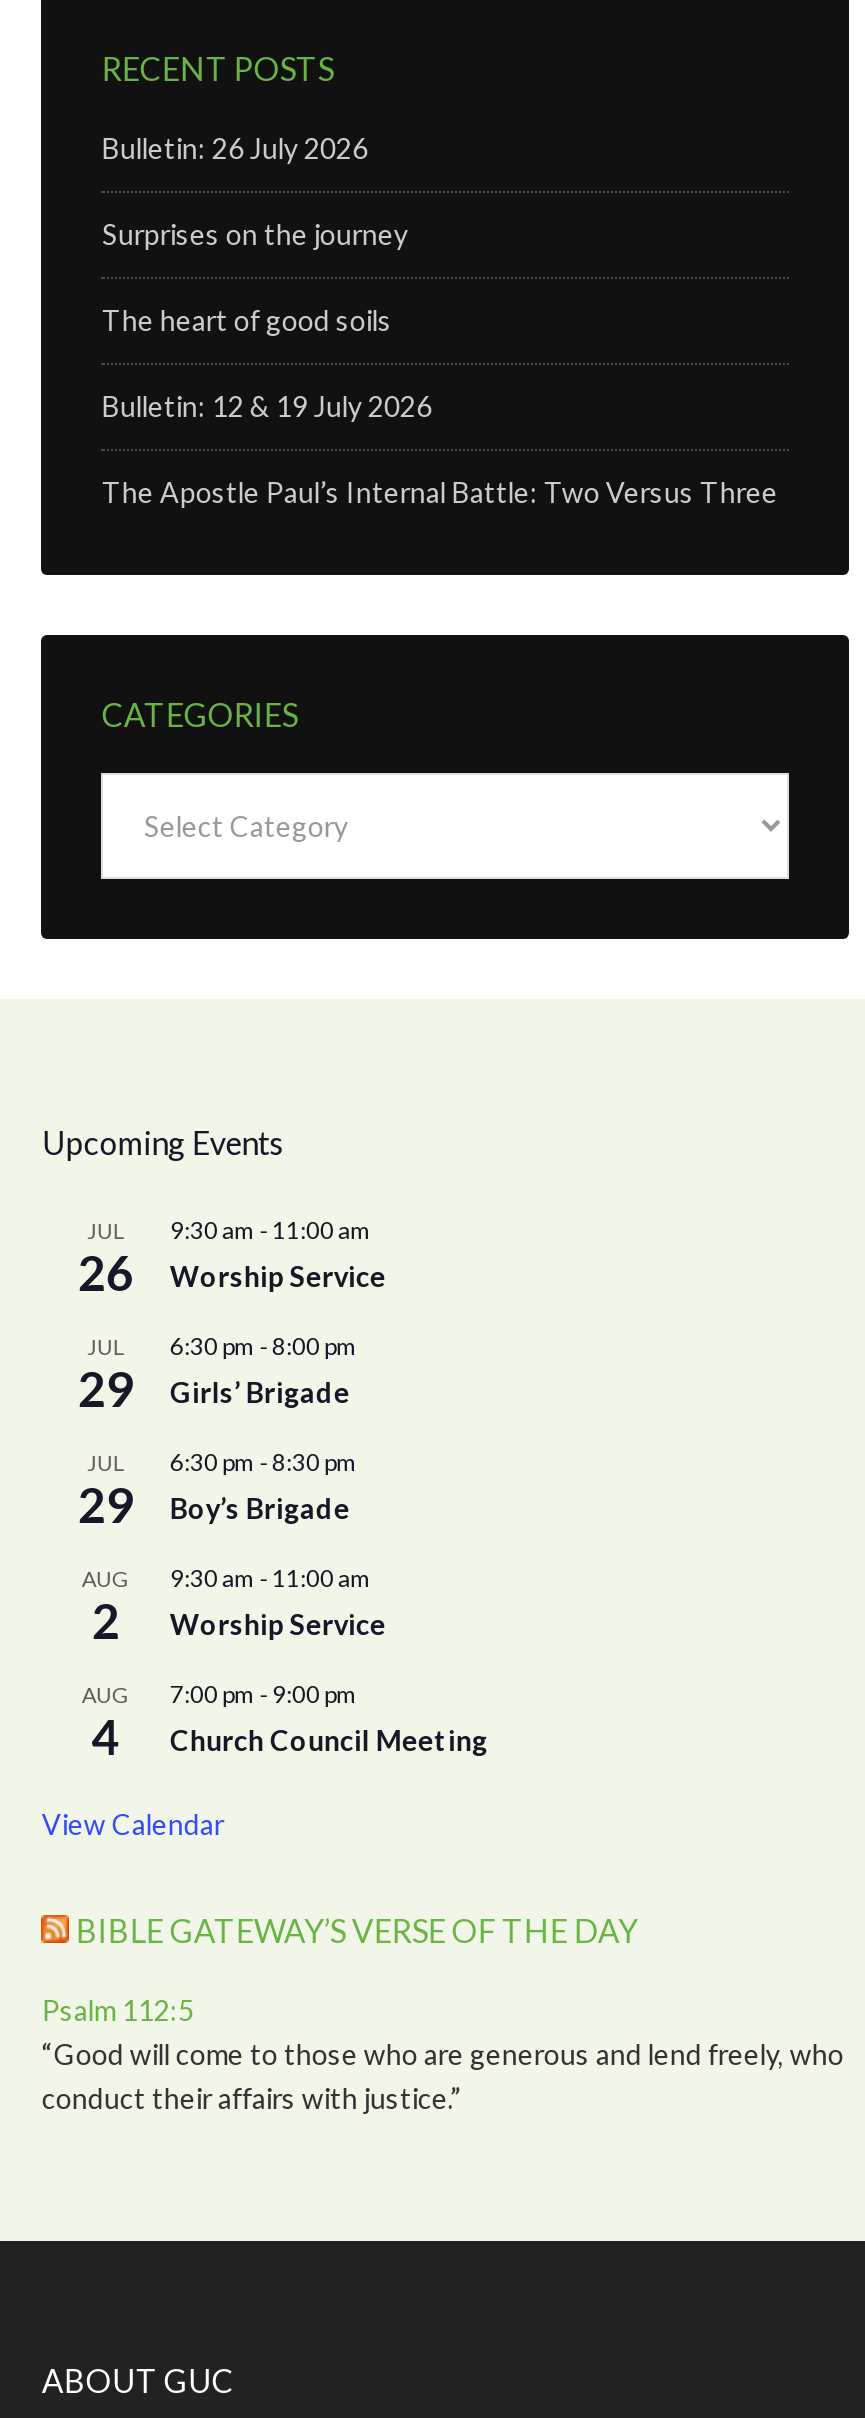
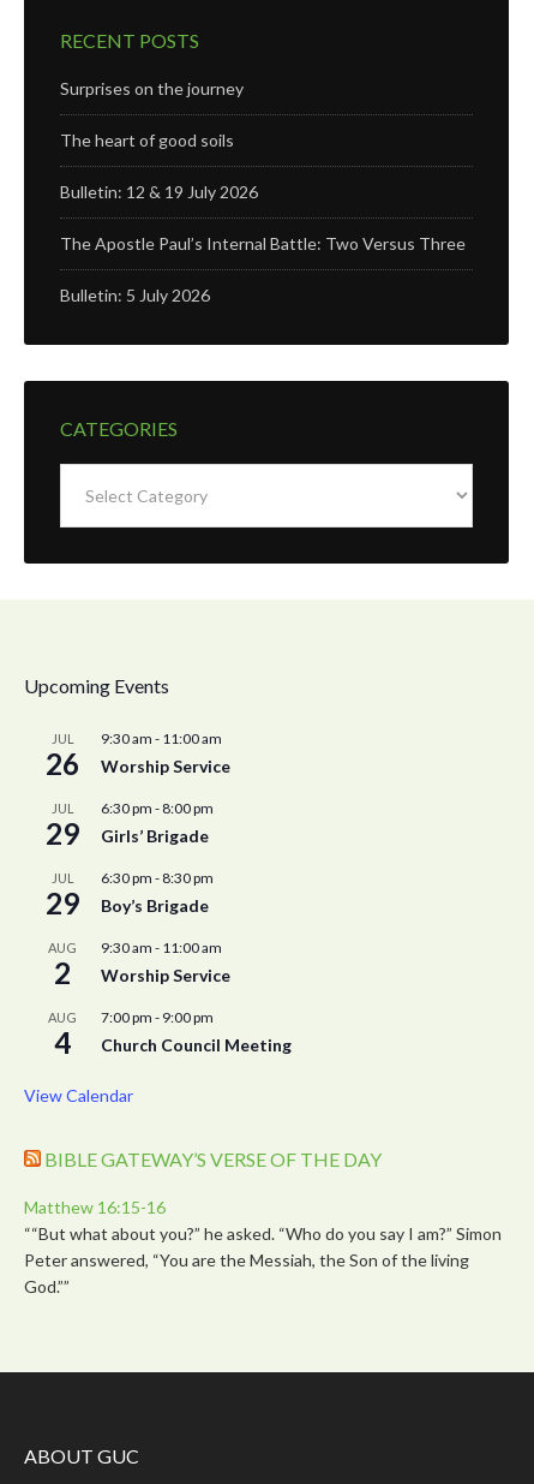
- Bulletin: 26 July 2026

moved up: Surprises on the journey | The heart of good soils | Bulletin: 12 & 19 July 2026 | The Apostle Paul’s Internal Battle: Two Versus Three

+ Bulletin: 5 July 2026

- Psalm 112:5
- “Good will come to those who are generous and lend freely, who
- conduct their affairs with justice.”
+ Matthew 16:15-16
+ ““But what about you?” he asked. “Who do you say I am?” Simon
+ Peter answered, “You are the Messiah, the Son of the living
+ God.””
